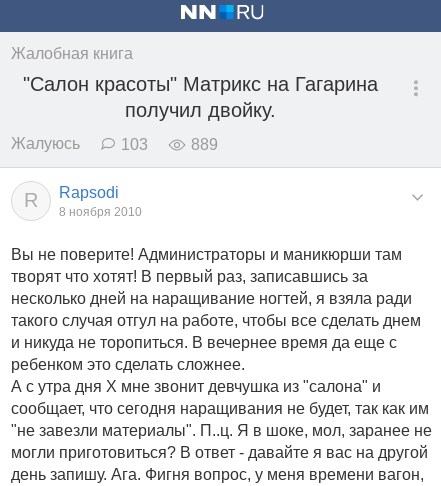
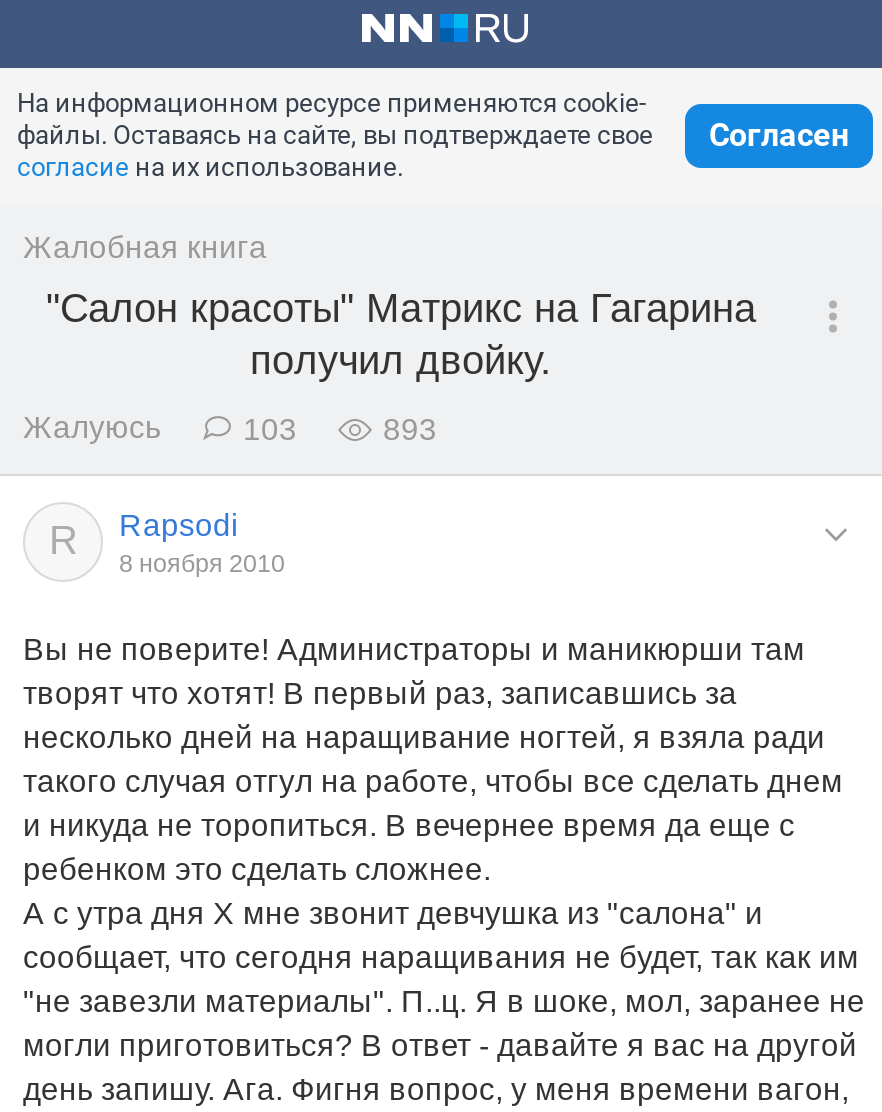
+ На информационном ресурсе применяются cookie-
+ файлы. Оставаясь на сайте, вы подтверждаете свое
+ согласие на их использование.

+ Согласен

- 889
+ 893
